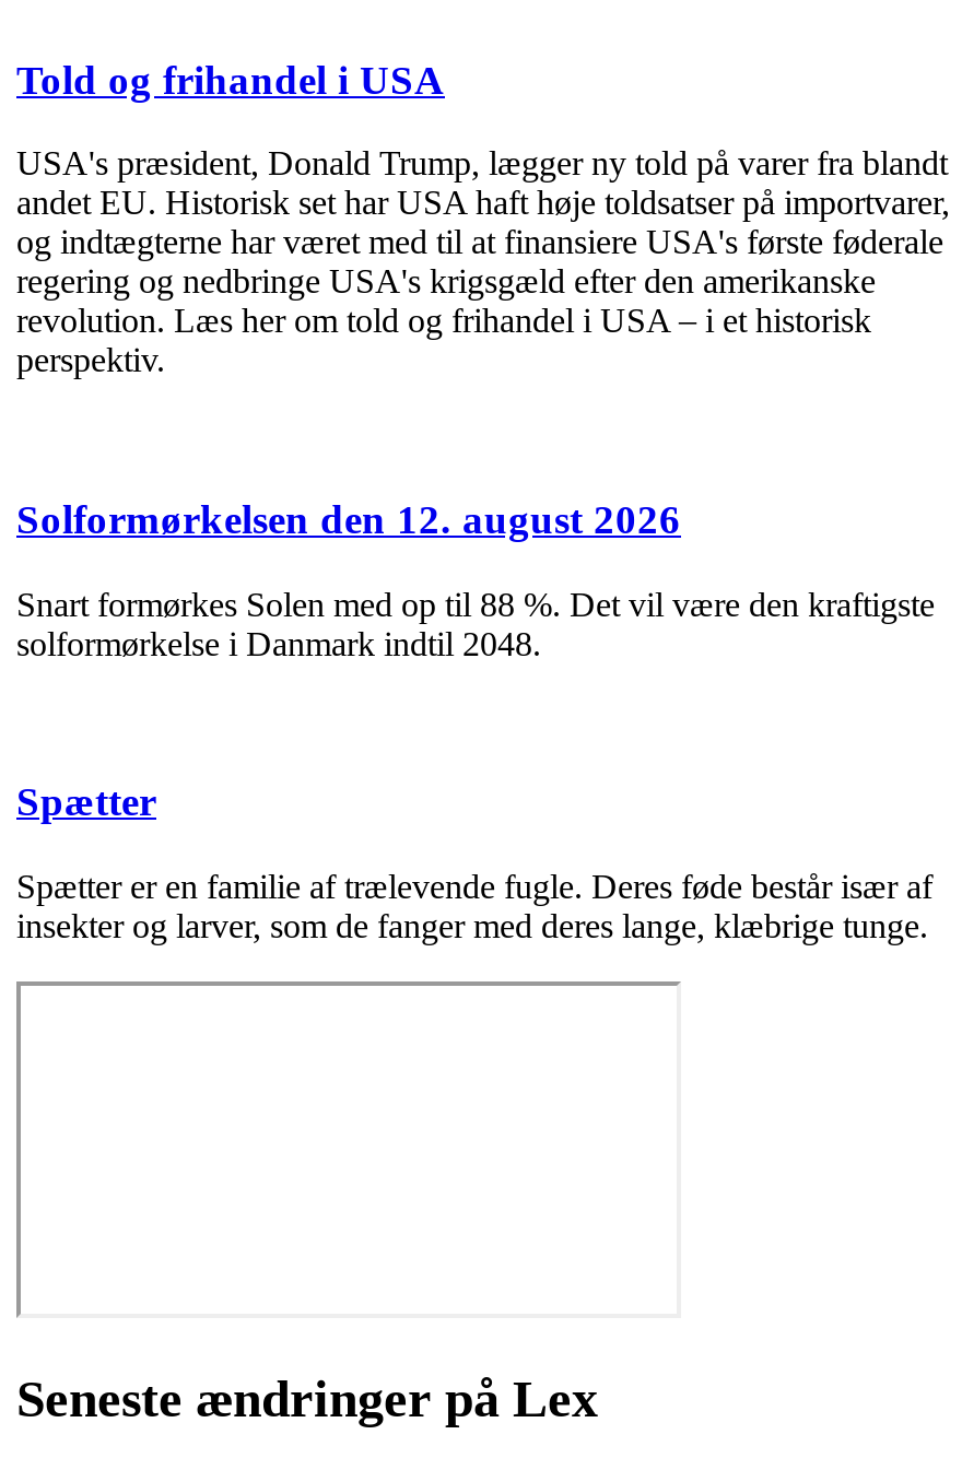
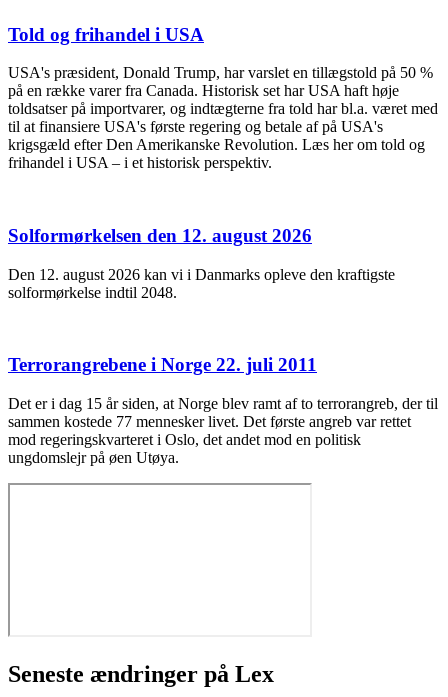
- USA's præsident, Donald Trump, lægger ny told på varer fra blandt
- andet EU. Historisk set har USA haft høje toldsatser på importvarer,
- og indtægterne har været med til at finansiere USA's første føderale
- regering og nedbringe USA's krigsgæld efter den amerikanske
- revolution. Læs her om told og frihandel i USA – i et historisk
- perspektiv.
+ USA's præsident, Donald Trump, har varslet en tillægstold på 50 %
+ på en række varer fra Canada. Historisk set har USA haft høje
+ toldsatser på importvarer, og indtægterne fra told har bl.a. været med
+ til at finansiere USA's første regering og betale af på USA's
+ krigsgæld efter Den Amerikanske Revolution. Læs her om told og
+ frihandel i USA – i et historisk perspektiv.

- Snart formørkes Solen med op til 88 %. Det vil være den kraftigste
- solformørkelse i Danmark indtil 2048.
+ Den 12. august 2026 kan vi i Danmarks opleve den kraftigste
+ solformørkelse indtil 2048.

- Spætter
+ Terrorangrebene i Norge 22. juli 2011

- Spætter er en familie af trælevende fugle. Deres føde består især af
- insekter og larver, som de fanger med deres lange, klæbrige tunge.
+ Det er i dag 15 år siden, at Norge blev ramt af to terrorangreb, der til
+ sammen kostede 77 mennesker livet. Det første angreb var rettet
+ mod regeringskvarteret i Oslo, det andet mod en politisk
+ ungdomslejr på øen Utøya.
